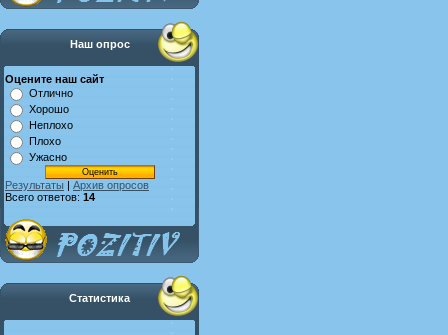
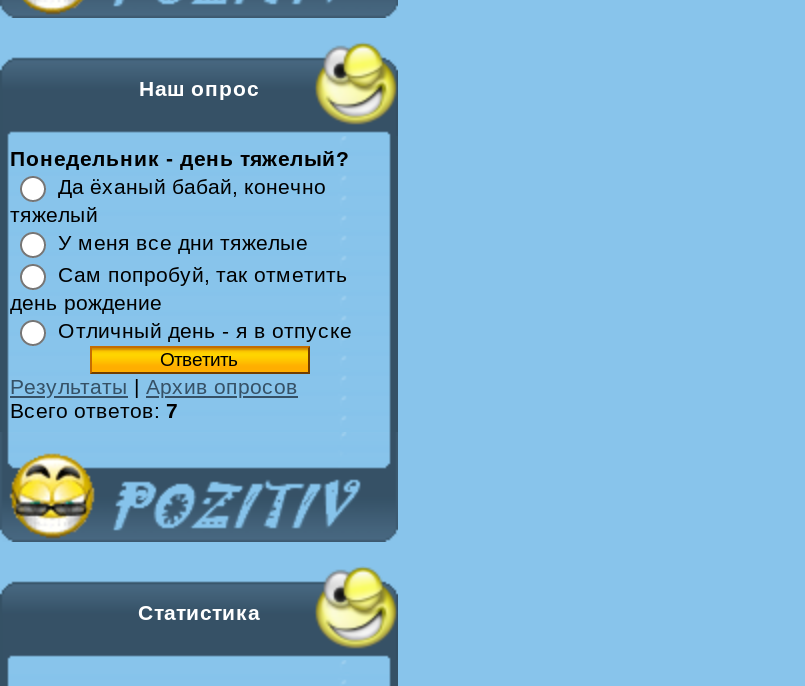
- Оцените наш сайт
- Отлично
- Хорошо
- Неплохо
- Плохо
- Ужасно
+ Понедельник - день тяжелый?
+ Да ёханый бабай, конечно
+ тяжелый
+ У меня все дни тяжелые
+ Сам попробуй, так отметить
+ день рождение
+ Отличный день - я в отпуске

- Всего ответов:14
+ Всего ответов:7
